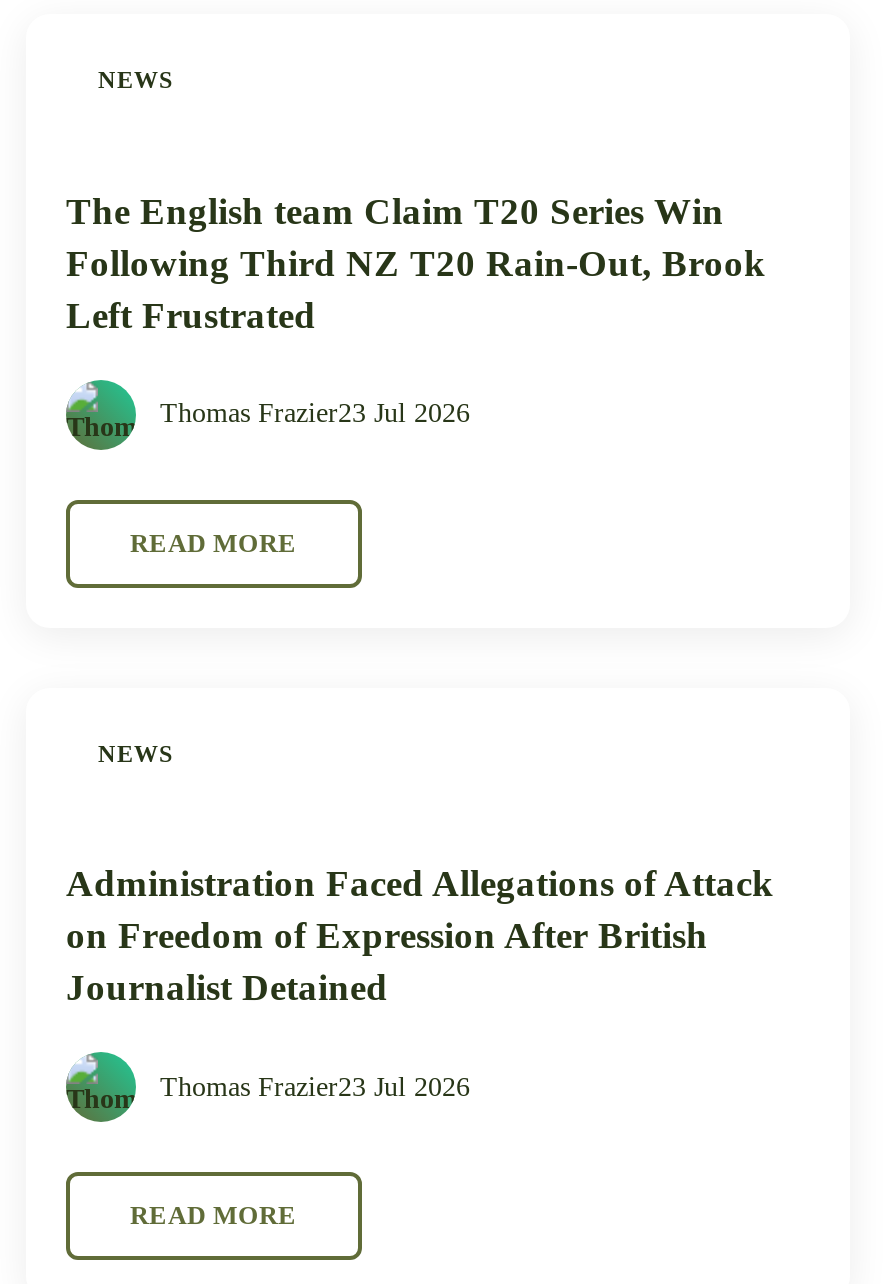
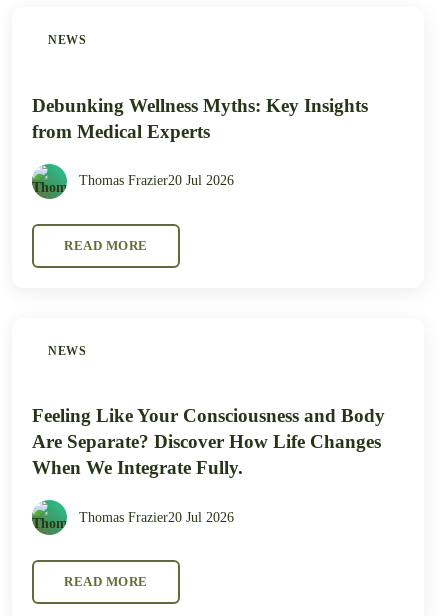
- The English team Claim T20 Series Win
- Following Third NZ T20 Rain-Out, Brook
- Left Frustrated
+ Debunking Wellness Myths: Key Insights
+ from Medical Experts

- Thomas Frazier23 Jul 2026
+ Thomas Frazier20 Jul 2026

- Administration Faced Allegations of Attack
- on Freedom of Expression After British
- Journalist Detained
+ Feeling Like Your Consciousness and Body
+ Are Separate? Discover How Life Changes
+ When We Integrate Fully.

- Thomas Frazier23 Jul 2026
+ Thomas Frazier20 Jul 2026
